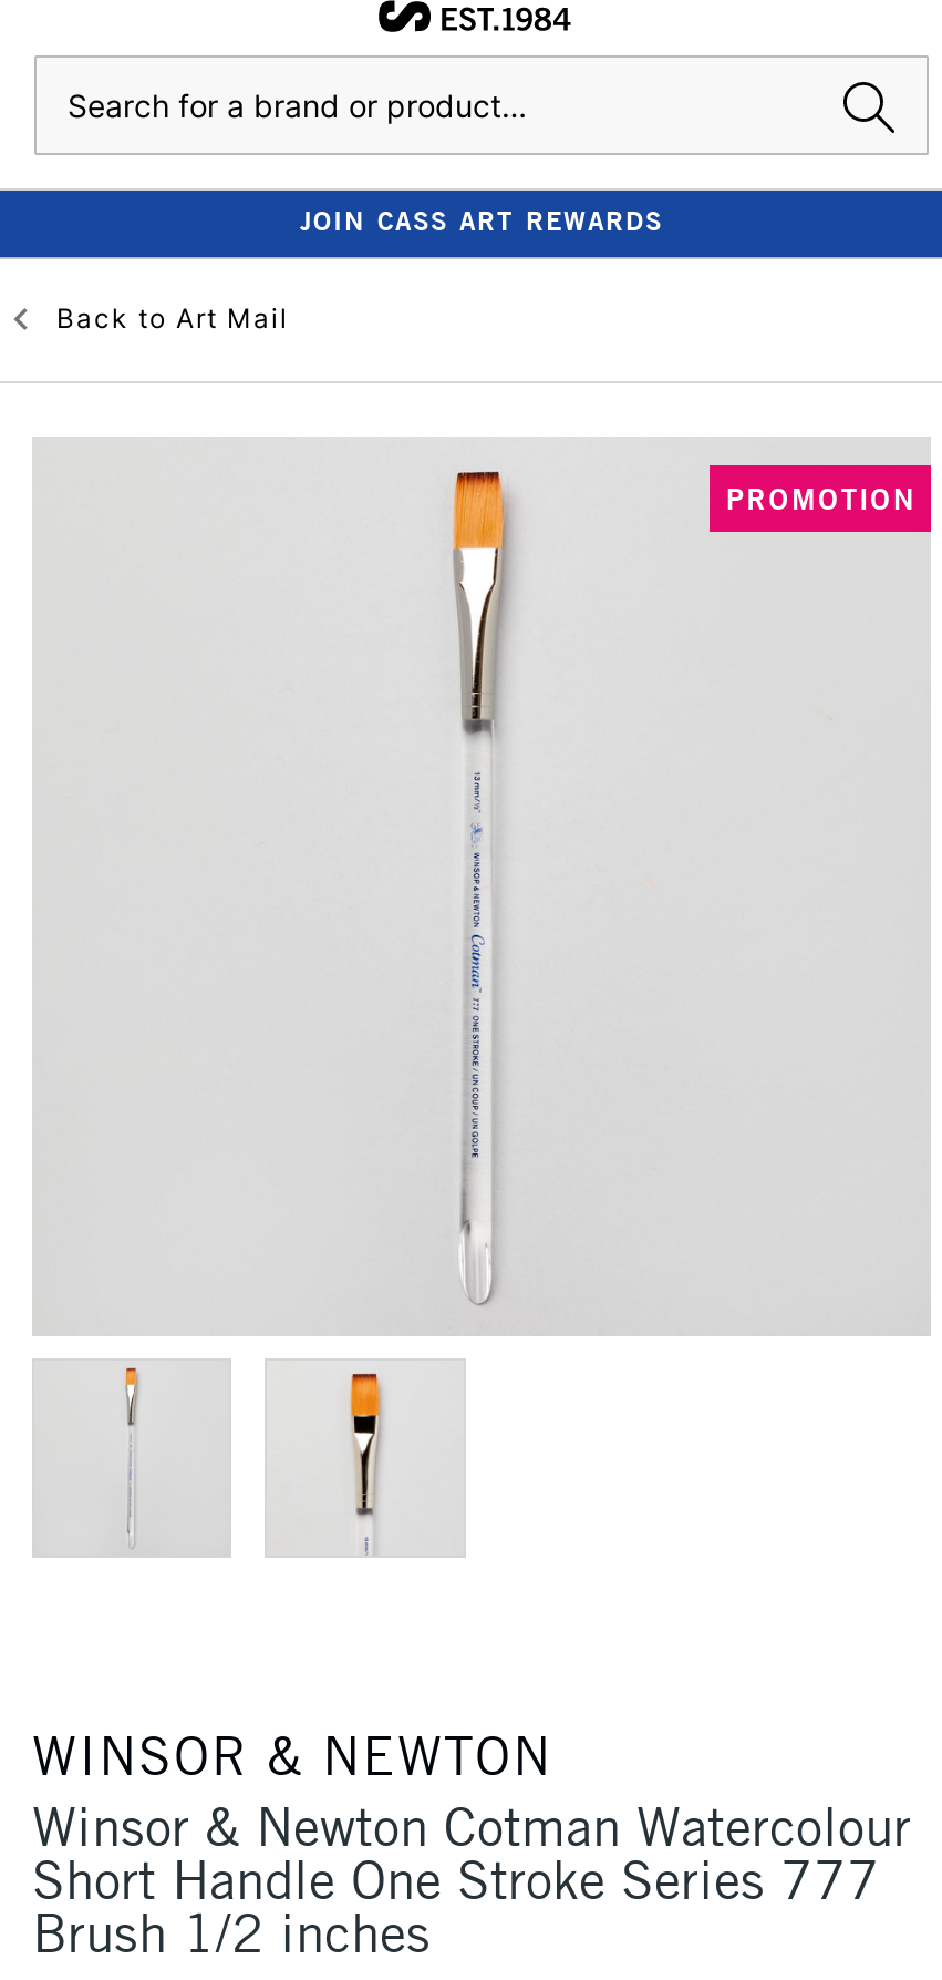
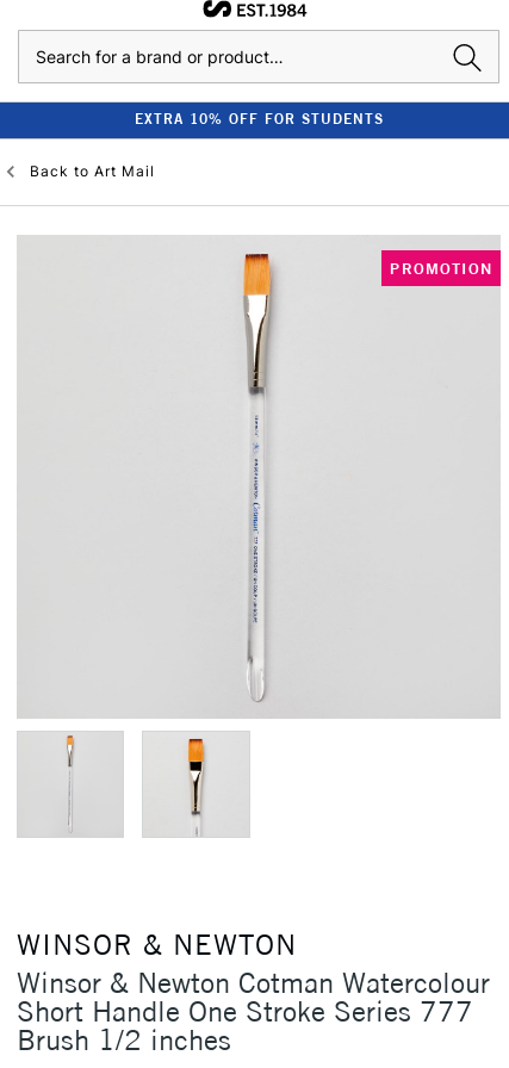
- JOIN CASS ART REWARDS
+ EXTRA 10% OFF FOR STUDENTS
